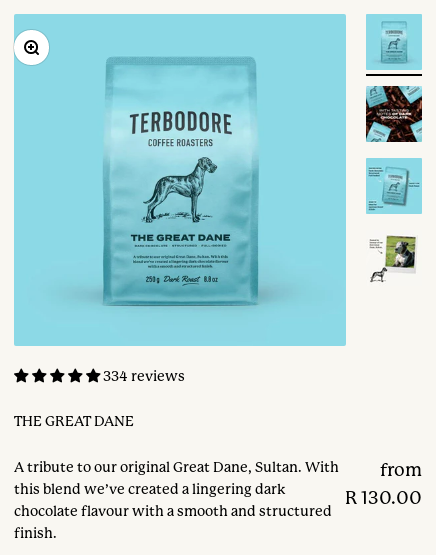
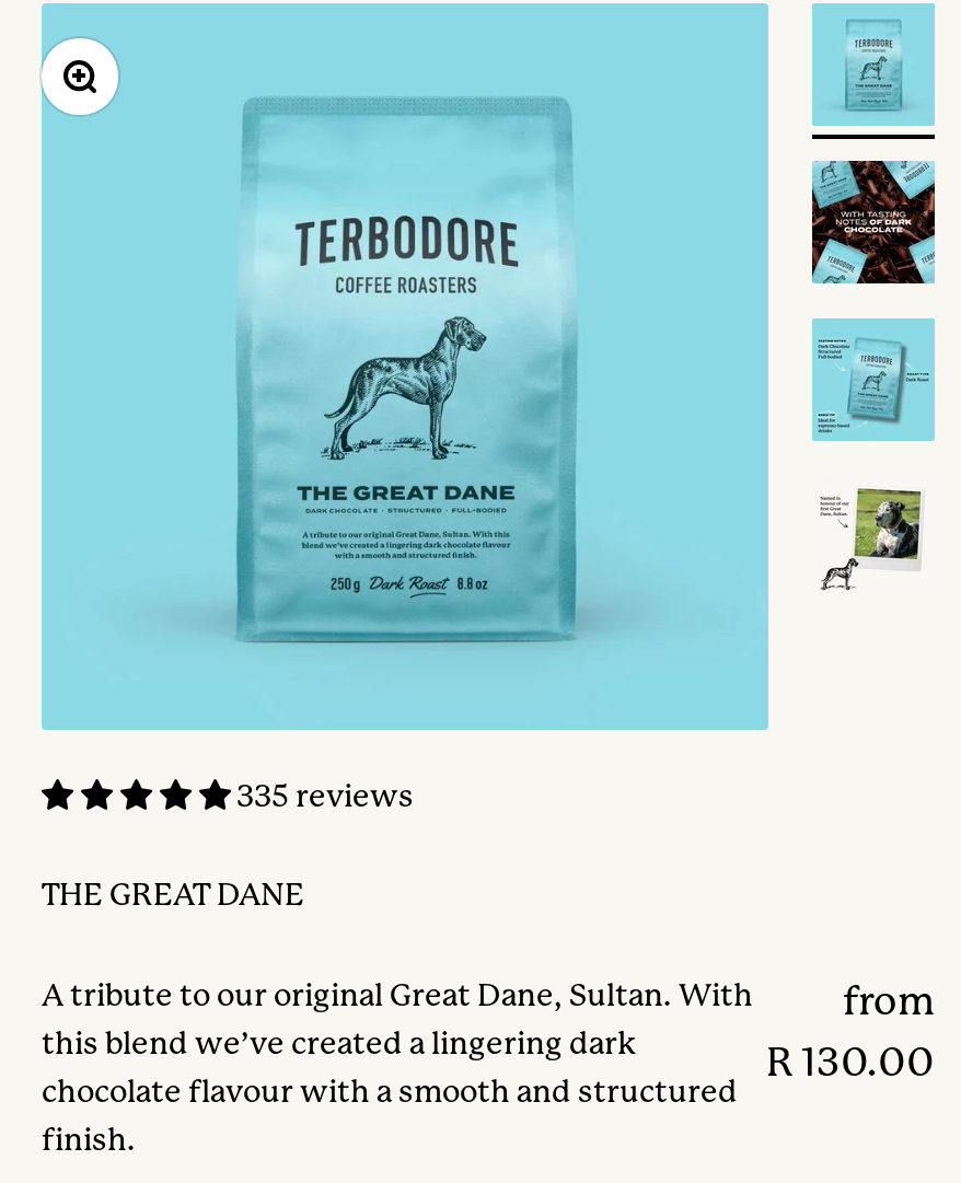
- 334 reviews
+ 335 reviews
